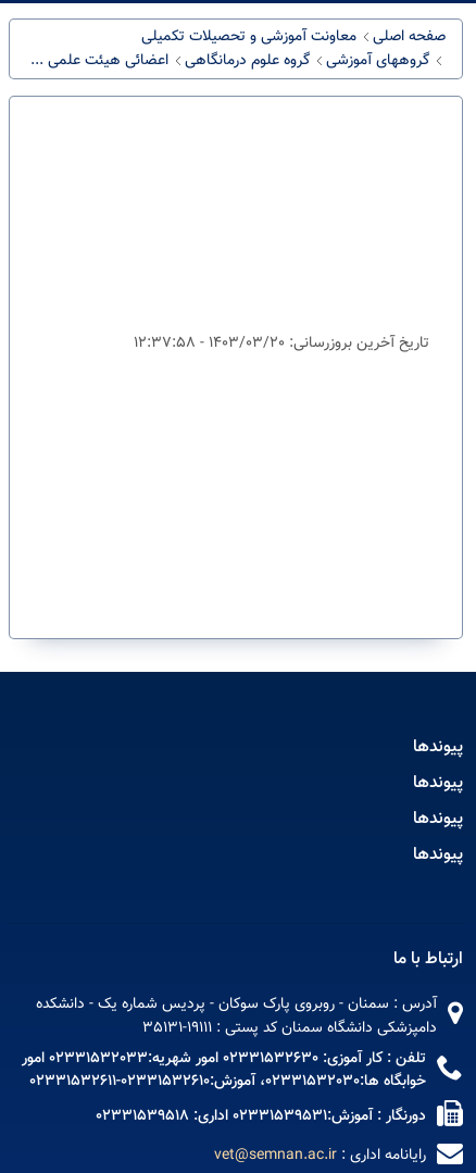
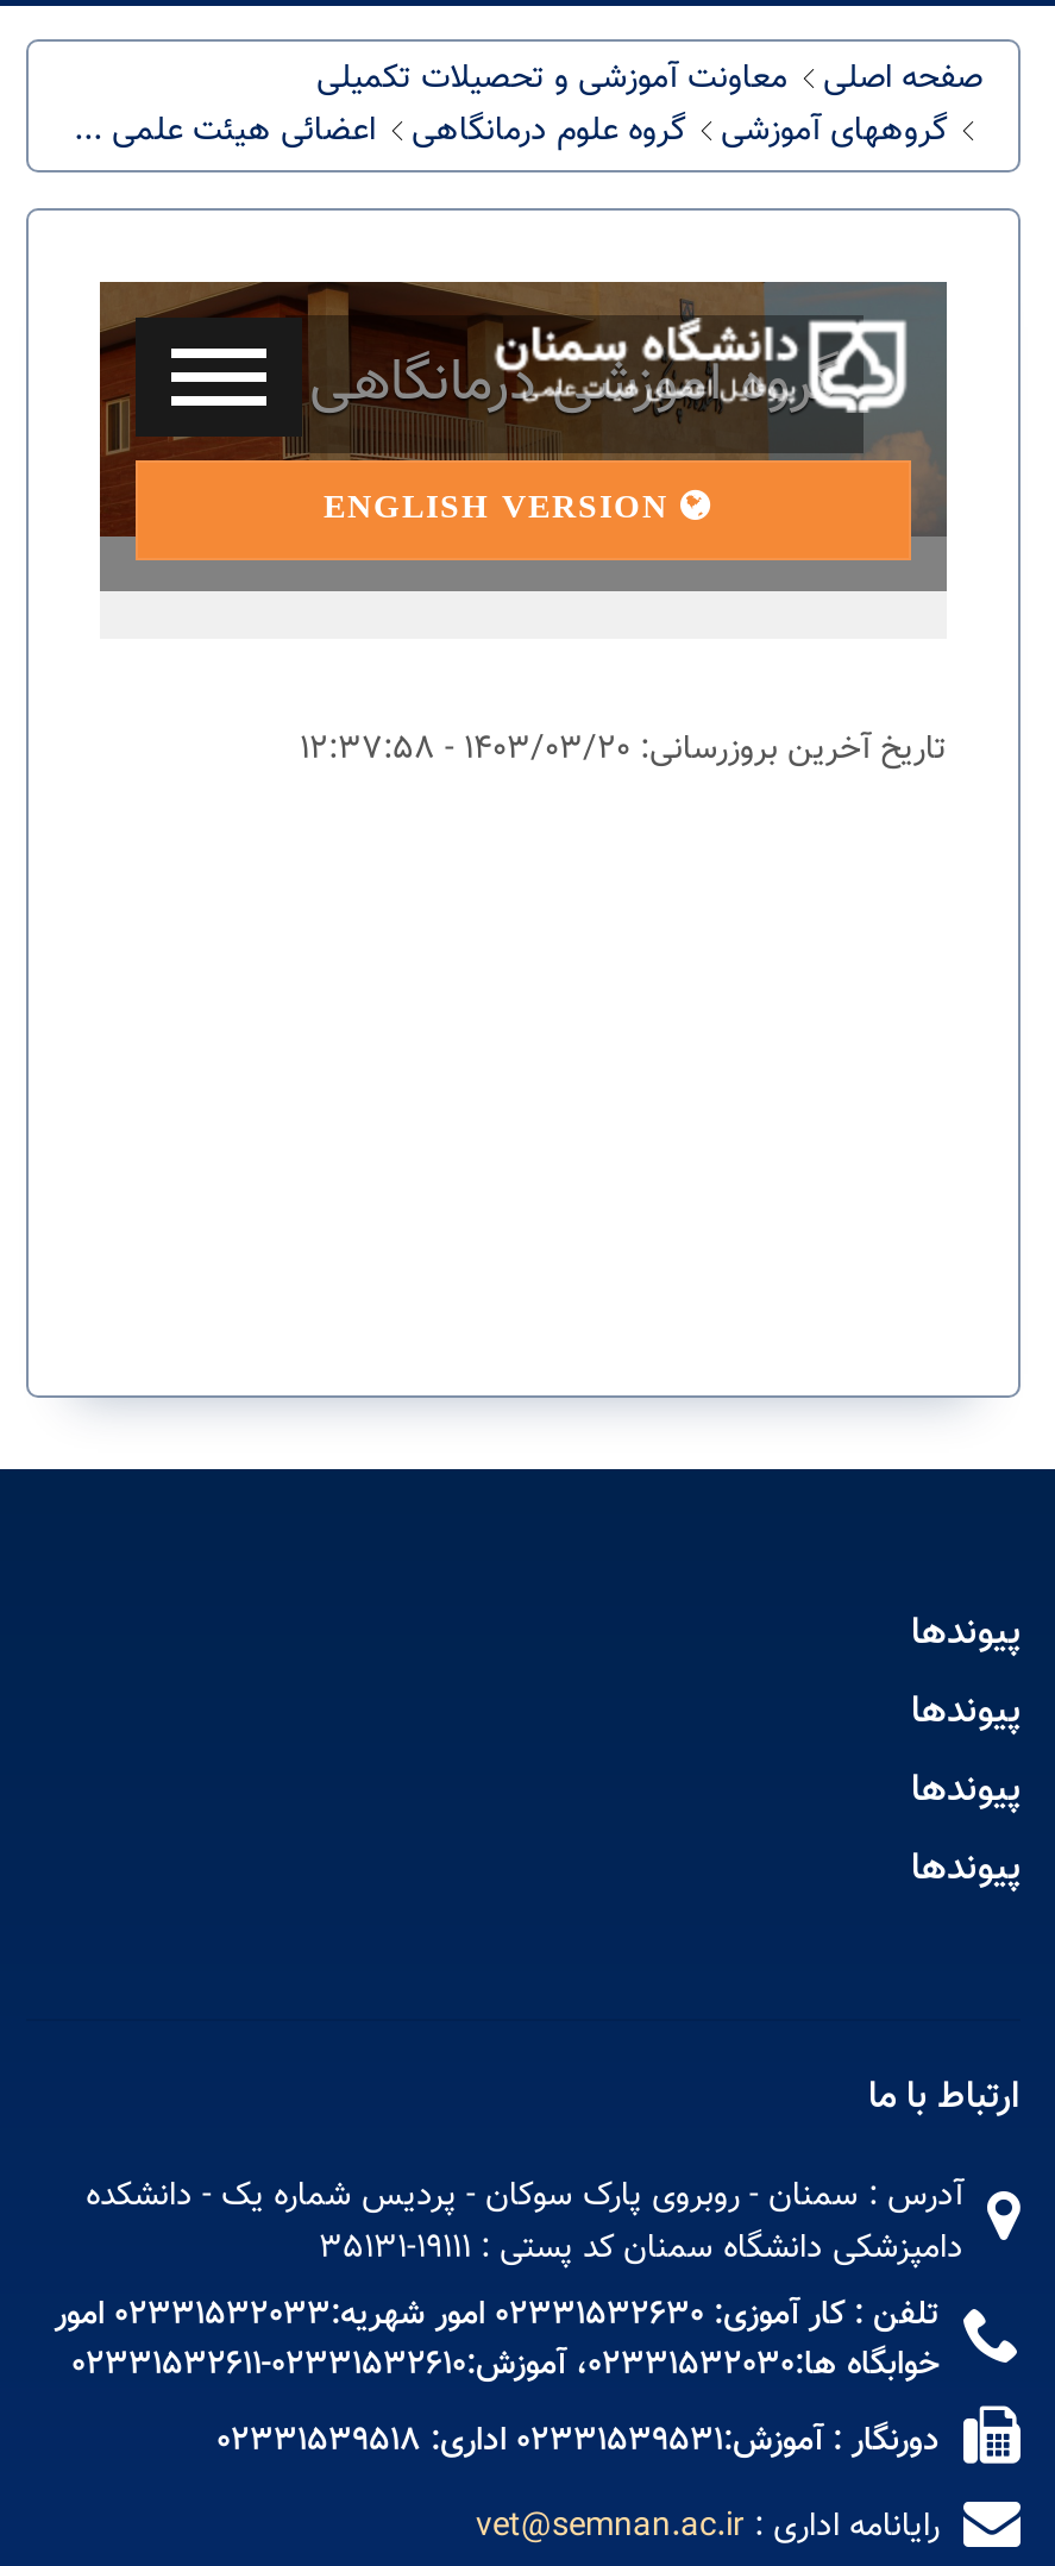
+ [image]
